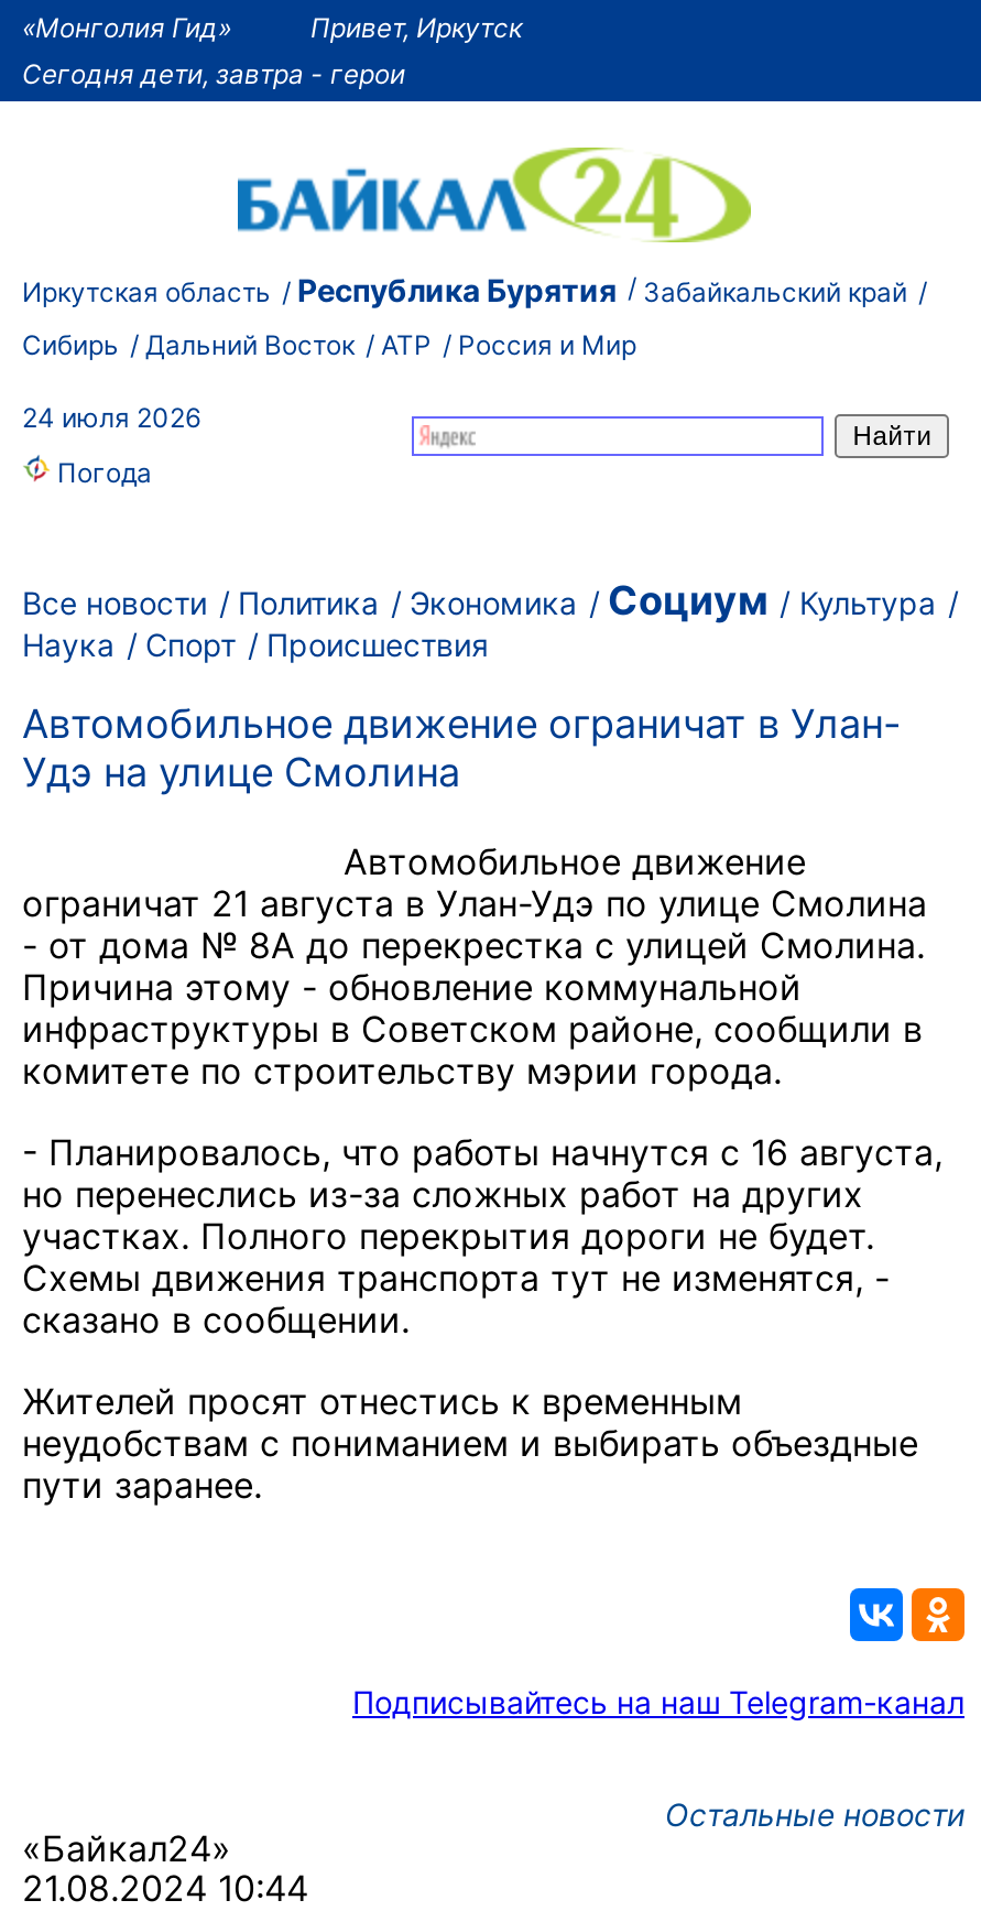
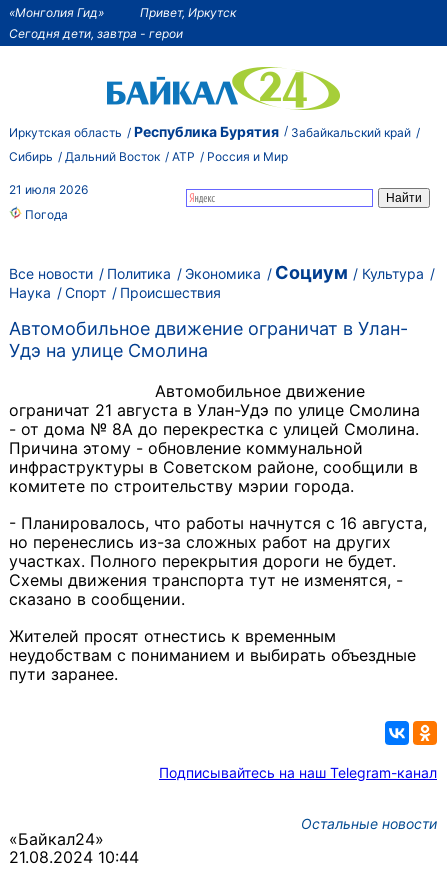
- 24 июля 2026
+ 21 июля 2026
